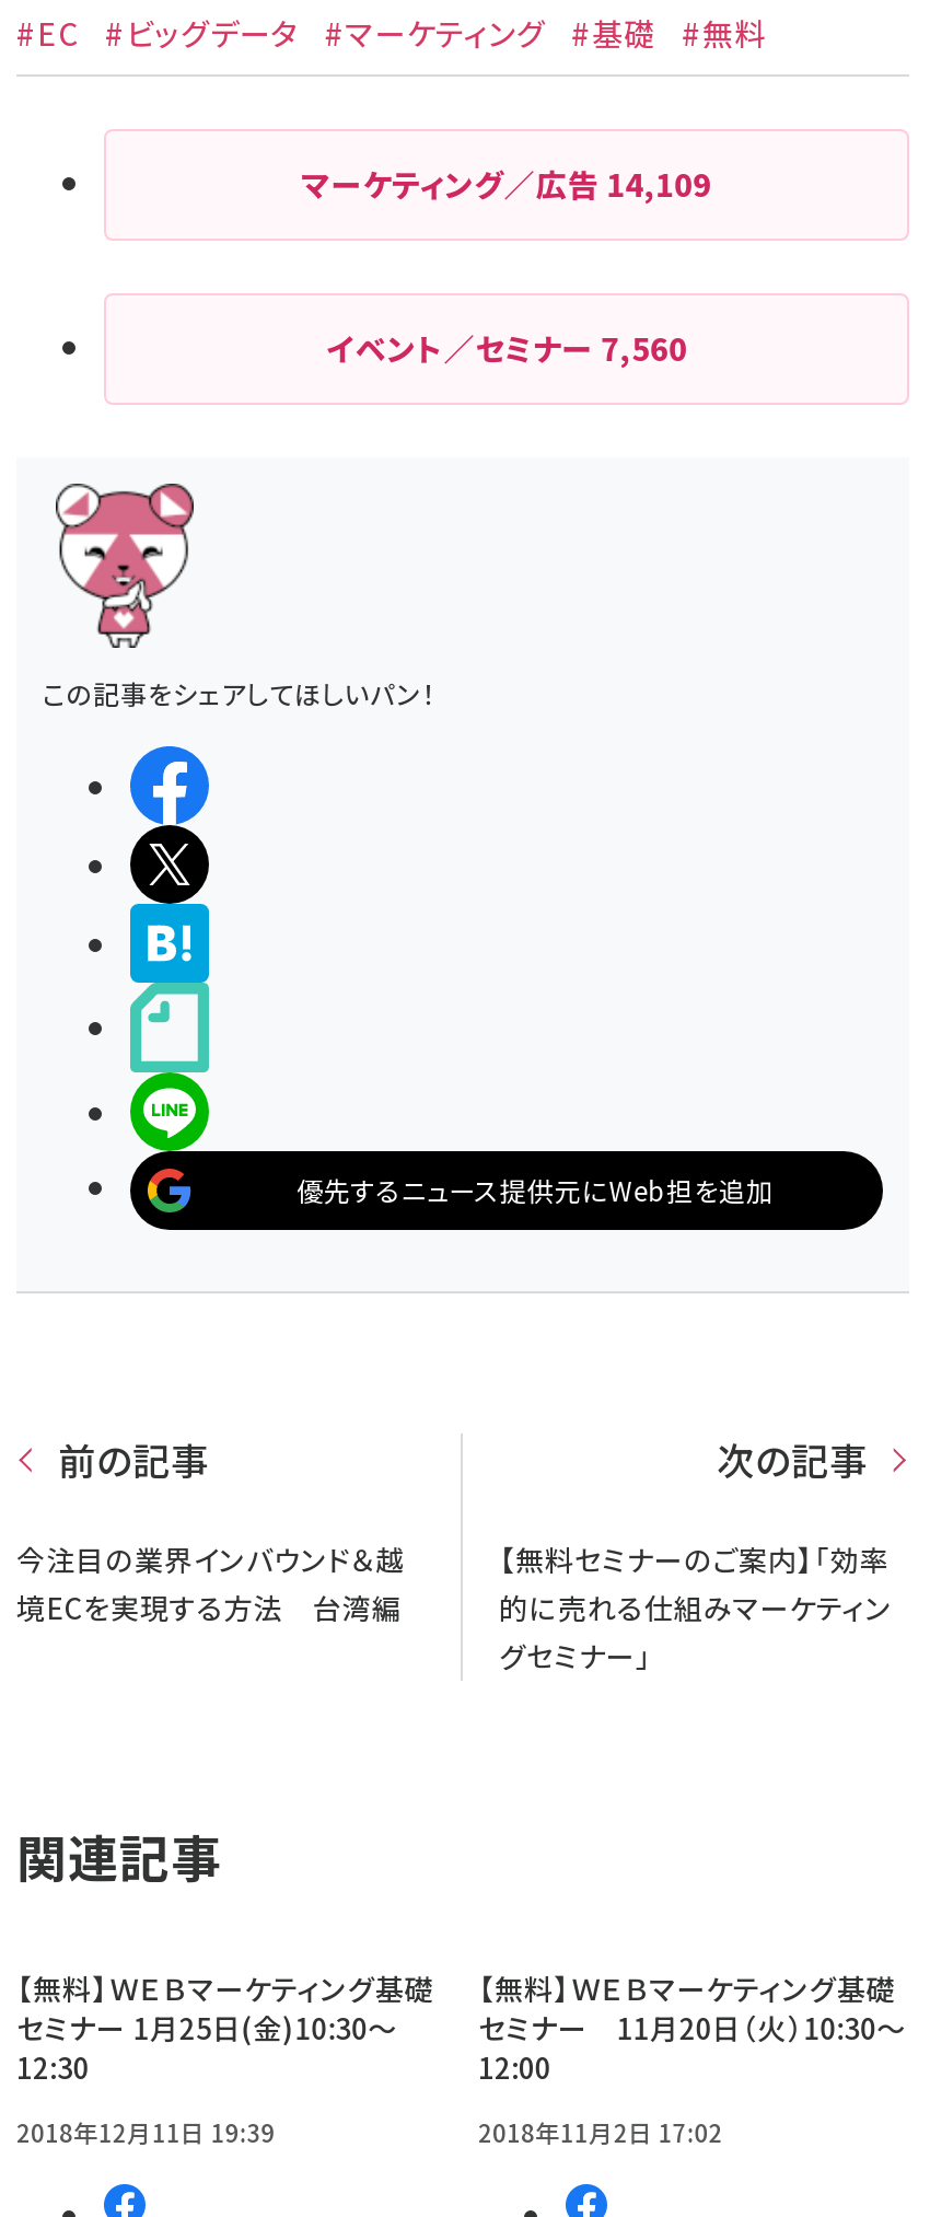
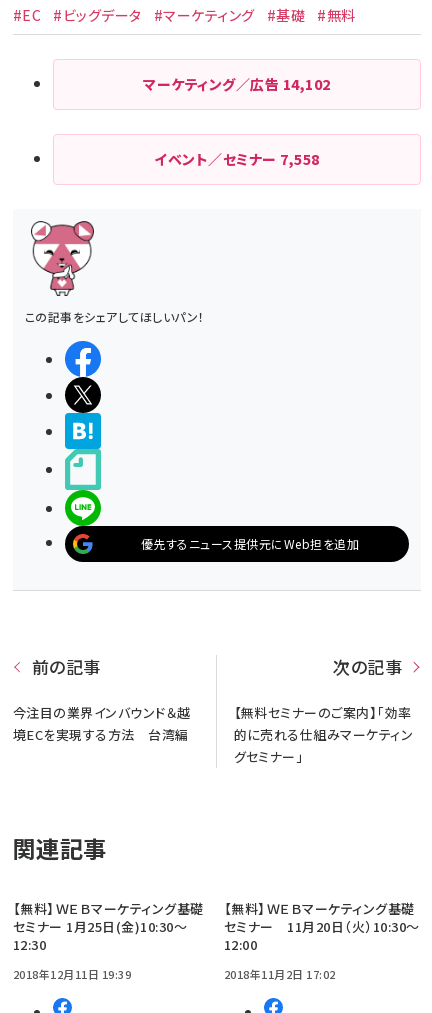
- マーケティング／広告14,109
+ マーケティング／広告14,102

- イベント／セミナー7,560
+ イベント／セミナー7,558
